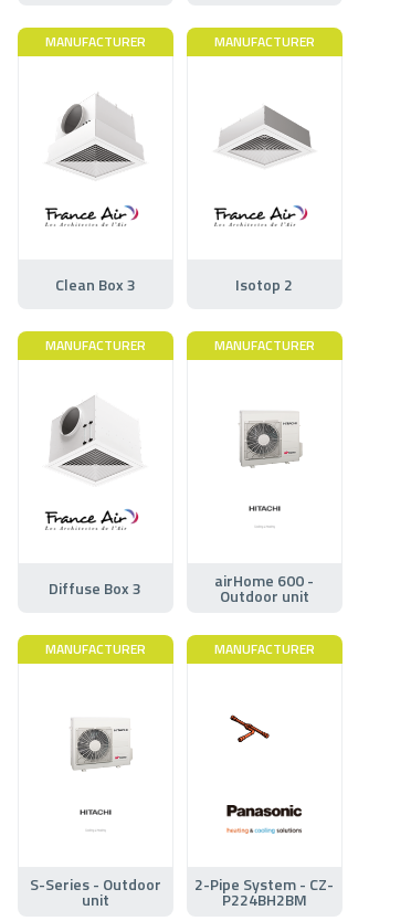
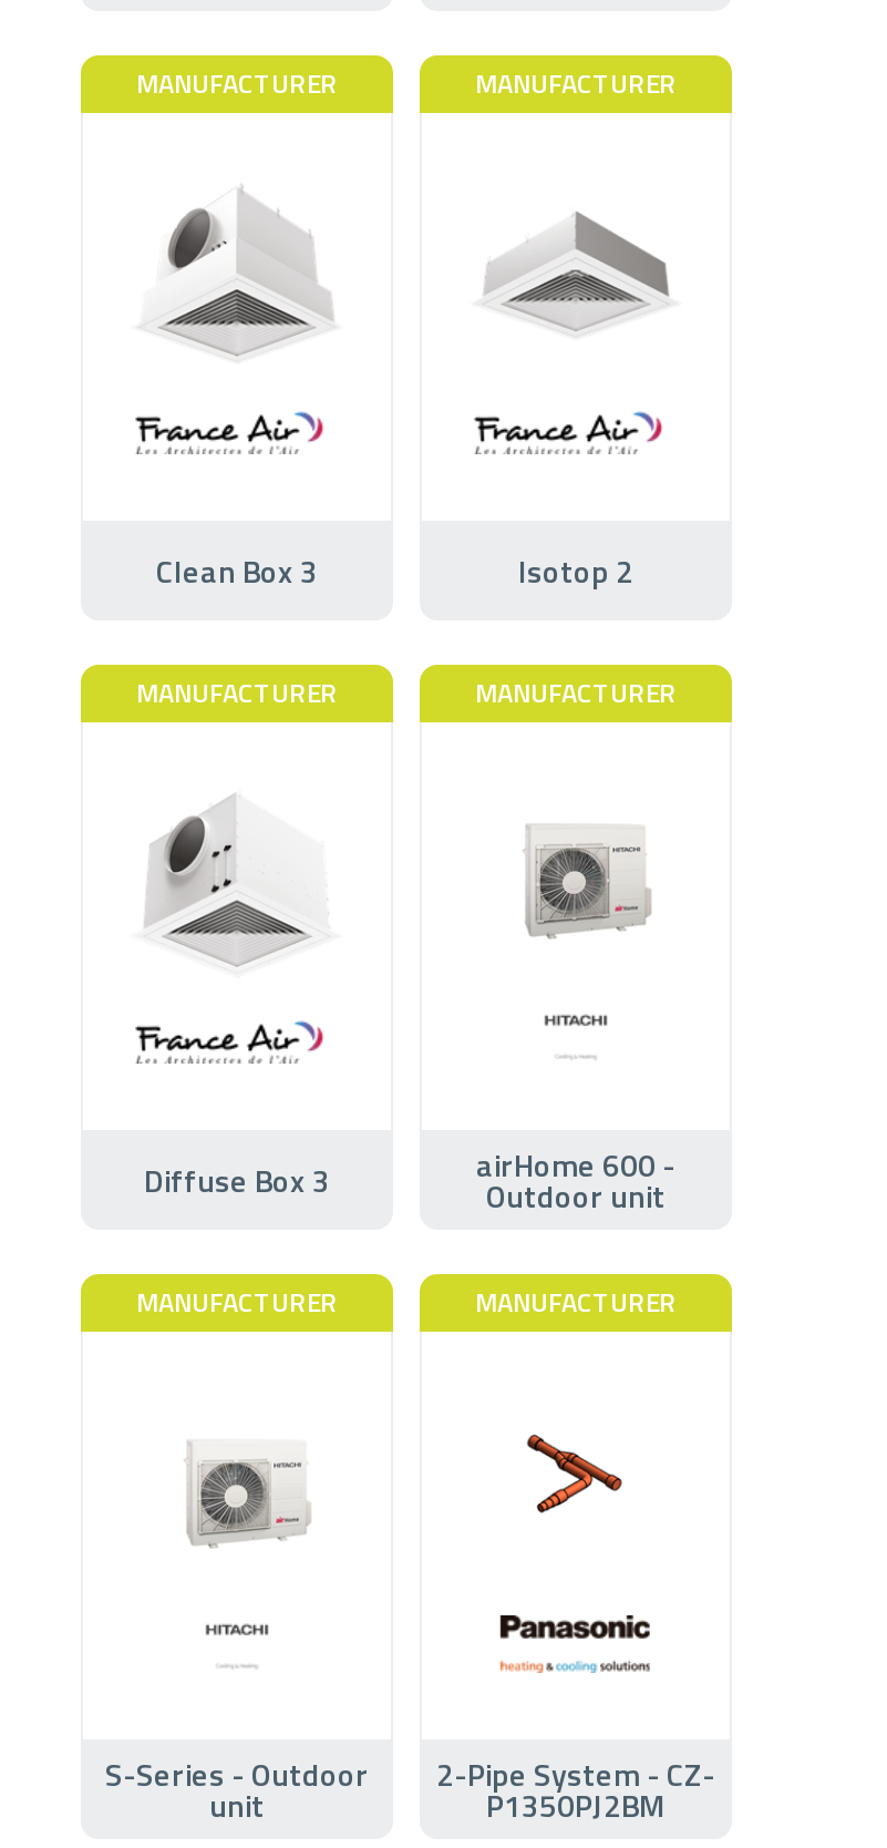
- [image]
+ [image]

- P224BH2BM
+ P1350PJ2BM
